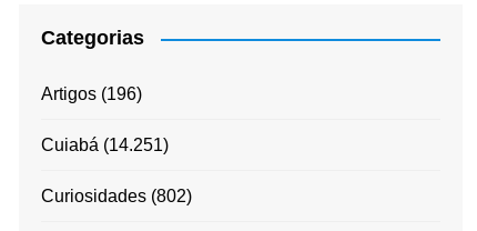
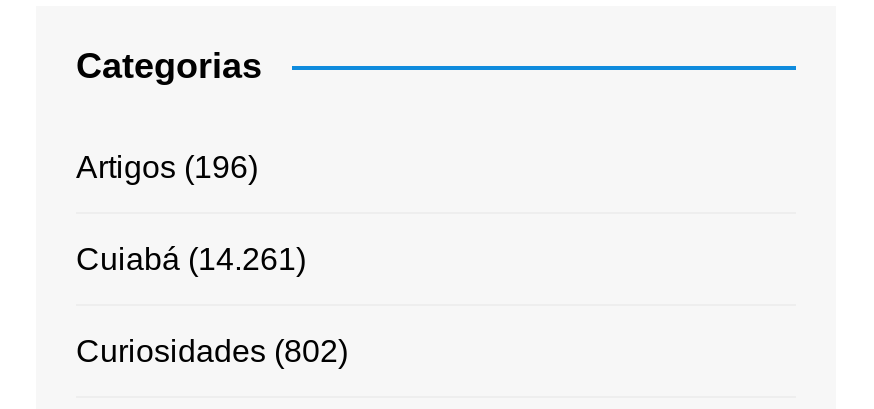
- Cuiabá (14.251)
+ Cuiabá (14.261)
